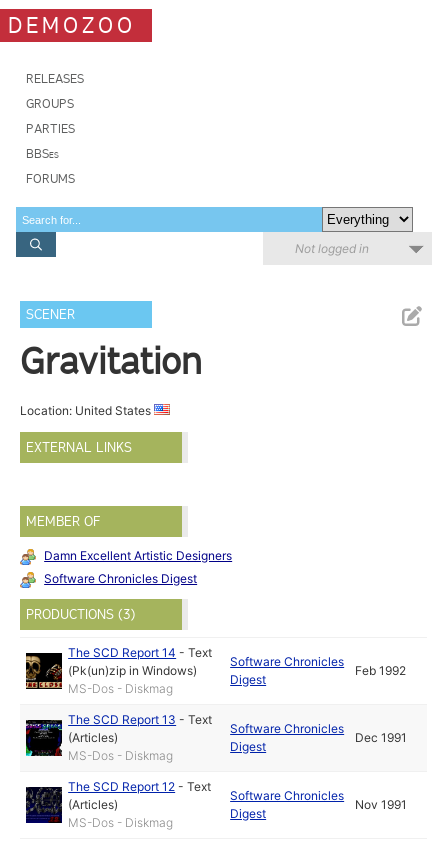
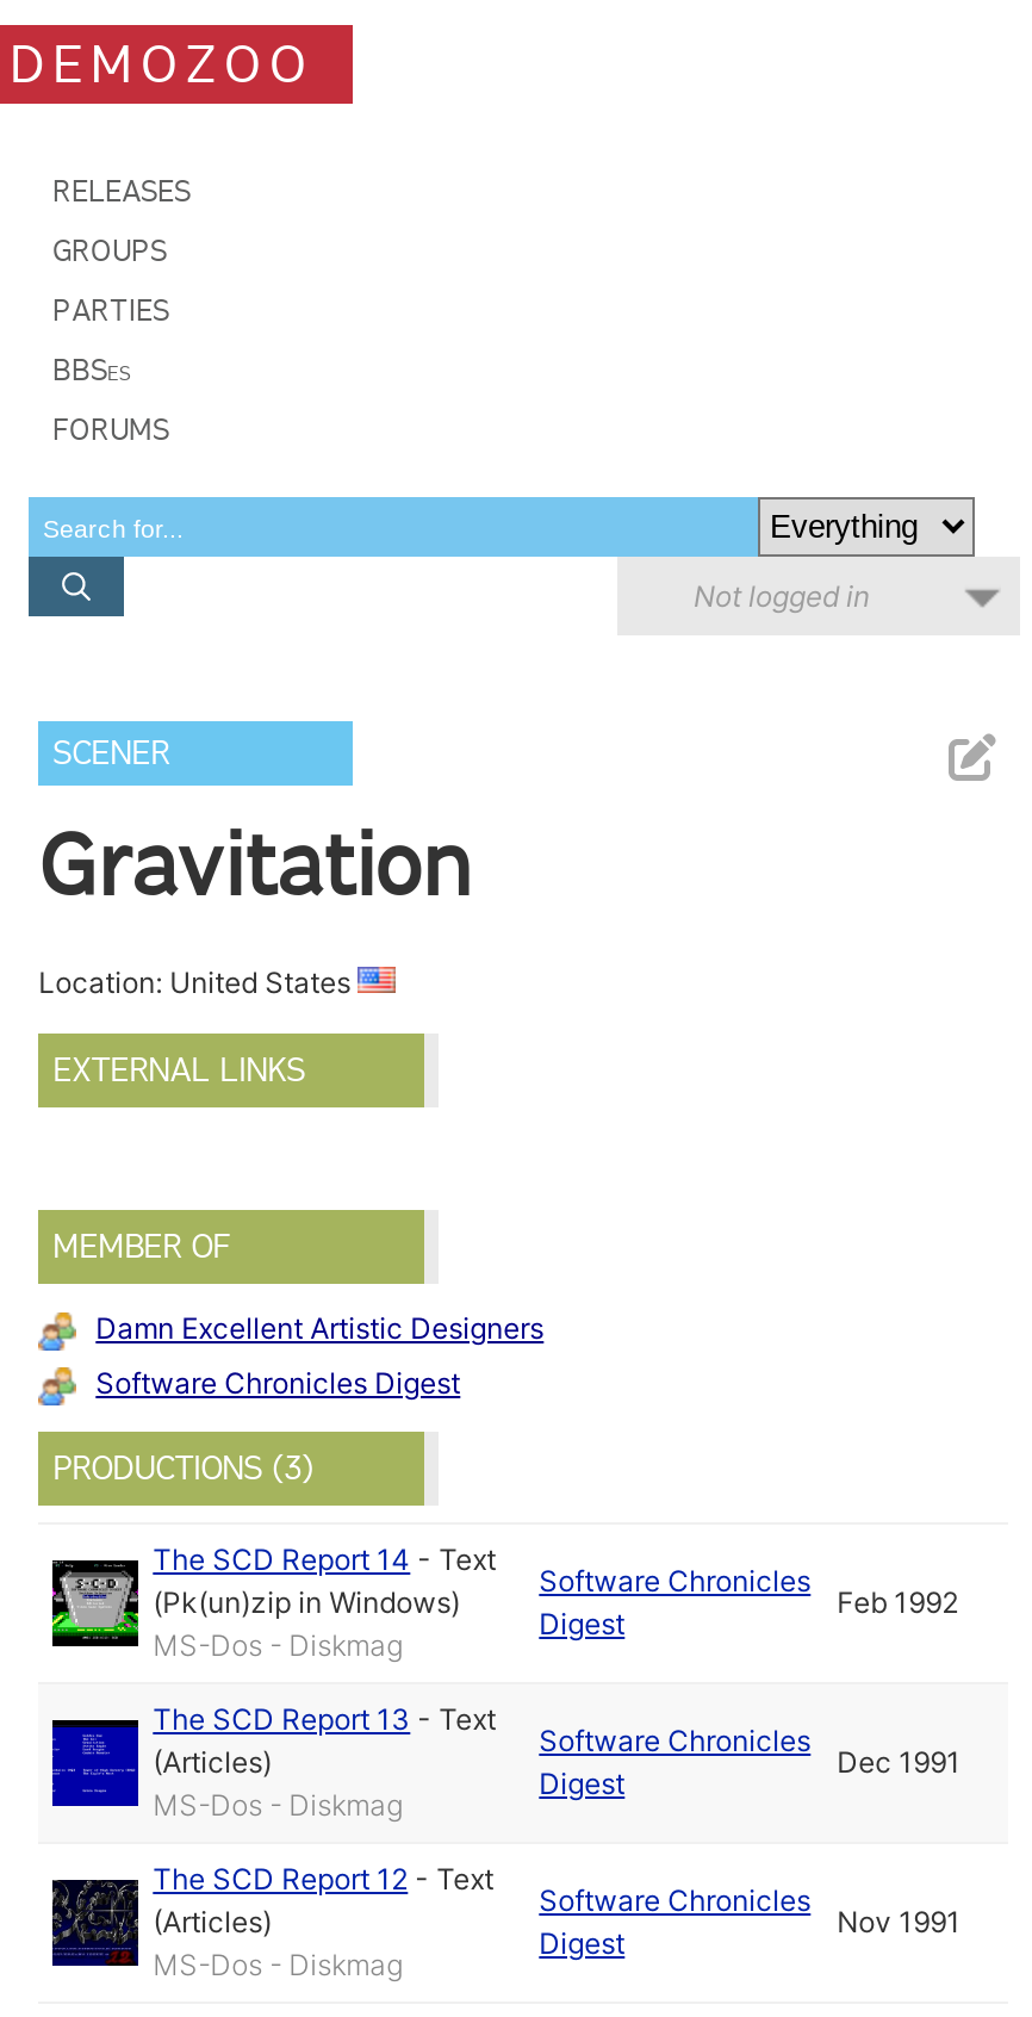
- [image]
+ [image]

- [image]
+ [image]
